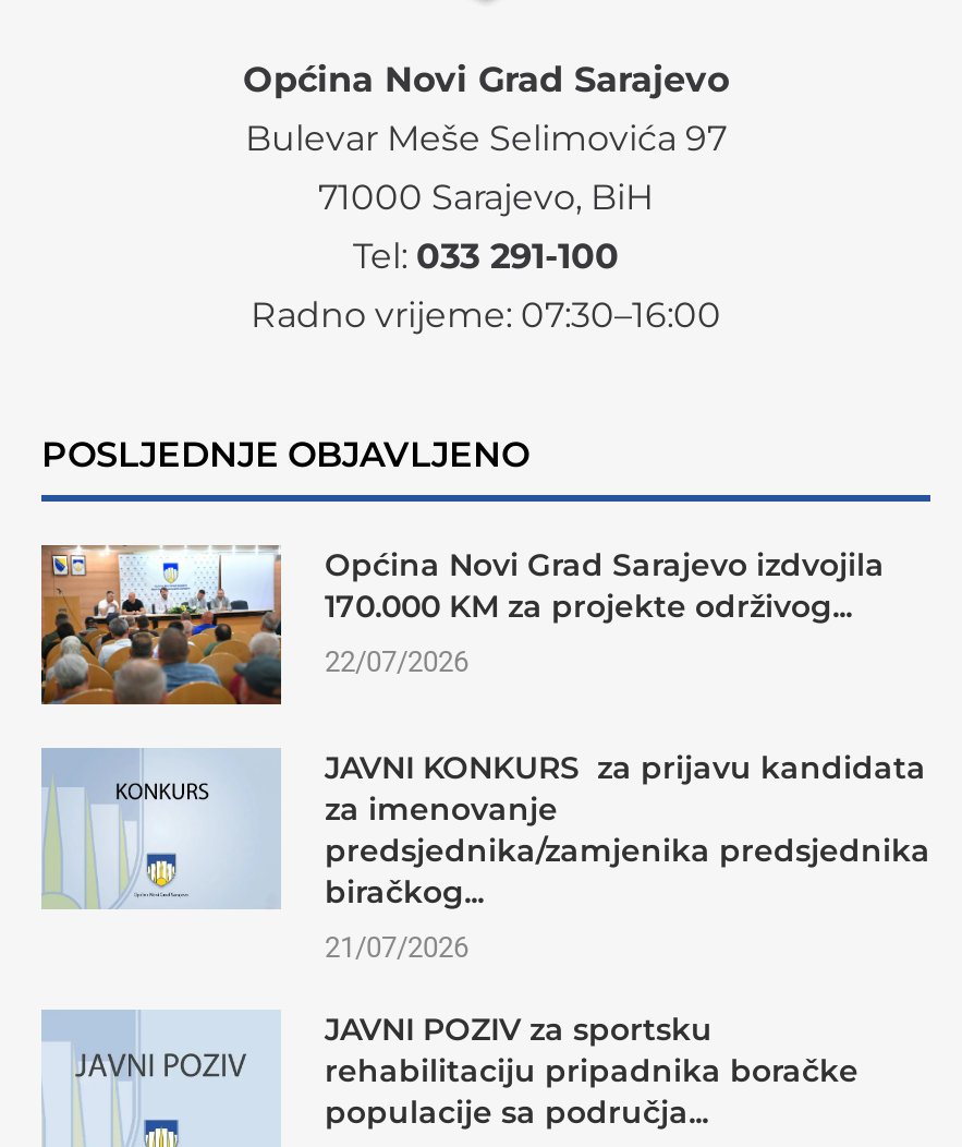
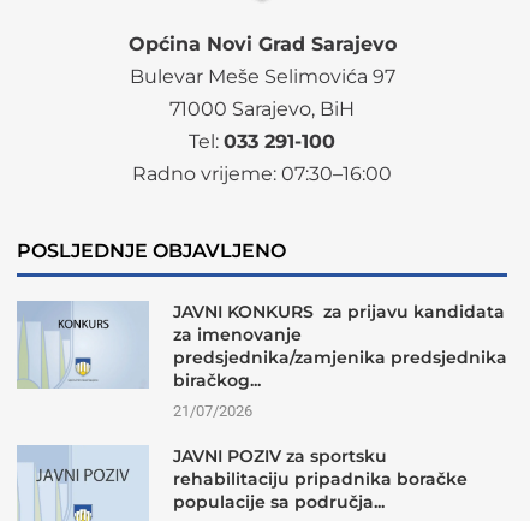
- [image]
- Općina Novi Grad Sarajevo izdvojila
- 170.000 KM za projekte održivog...
- 22/07/2026
